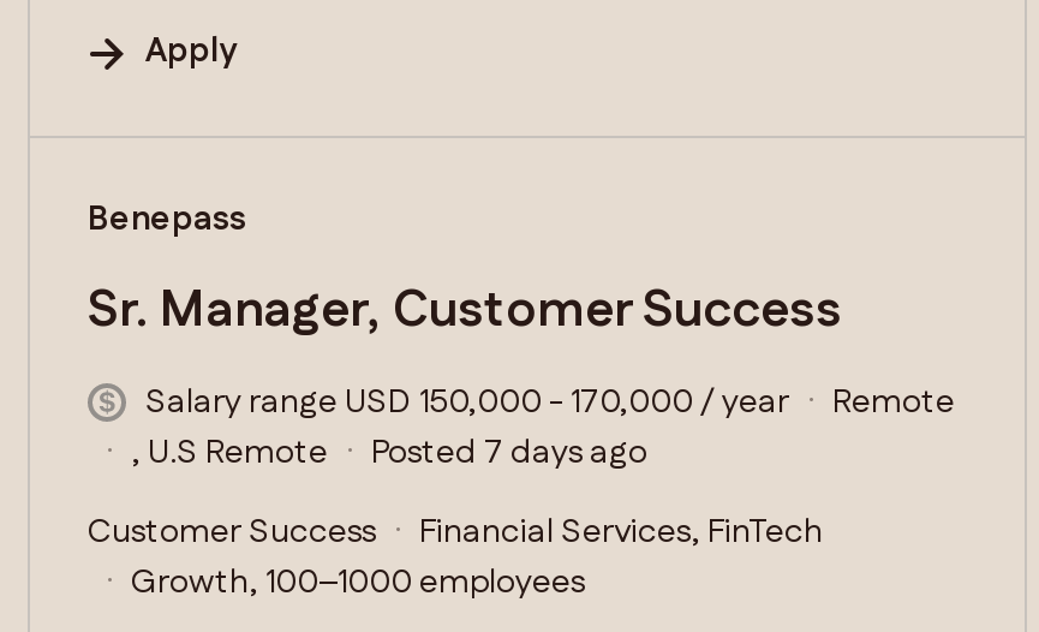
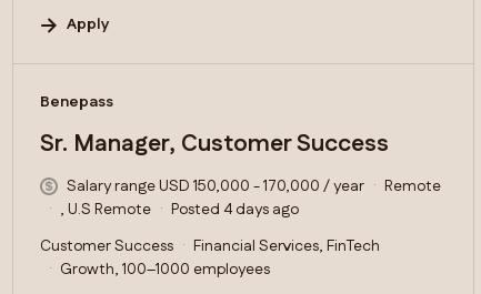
- Posted 7 days ago
+ Posted 4 days ago
